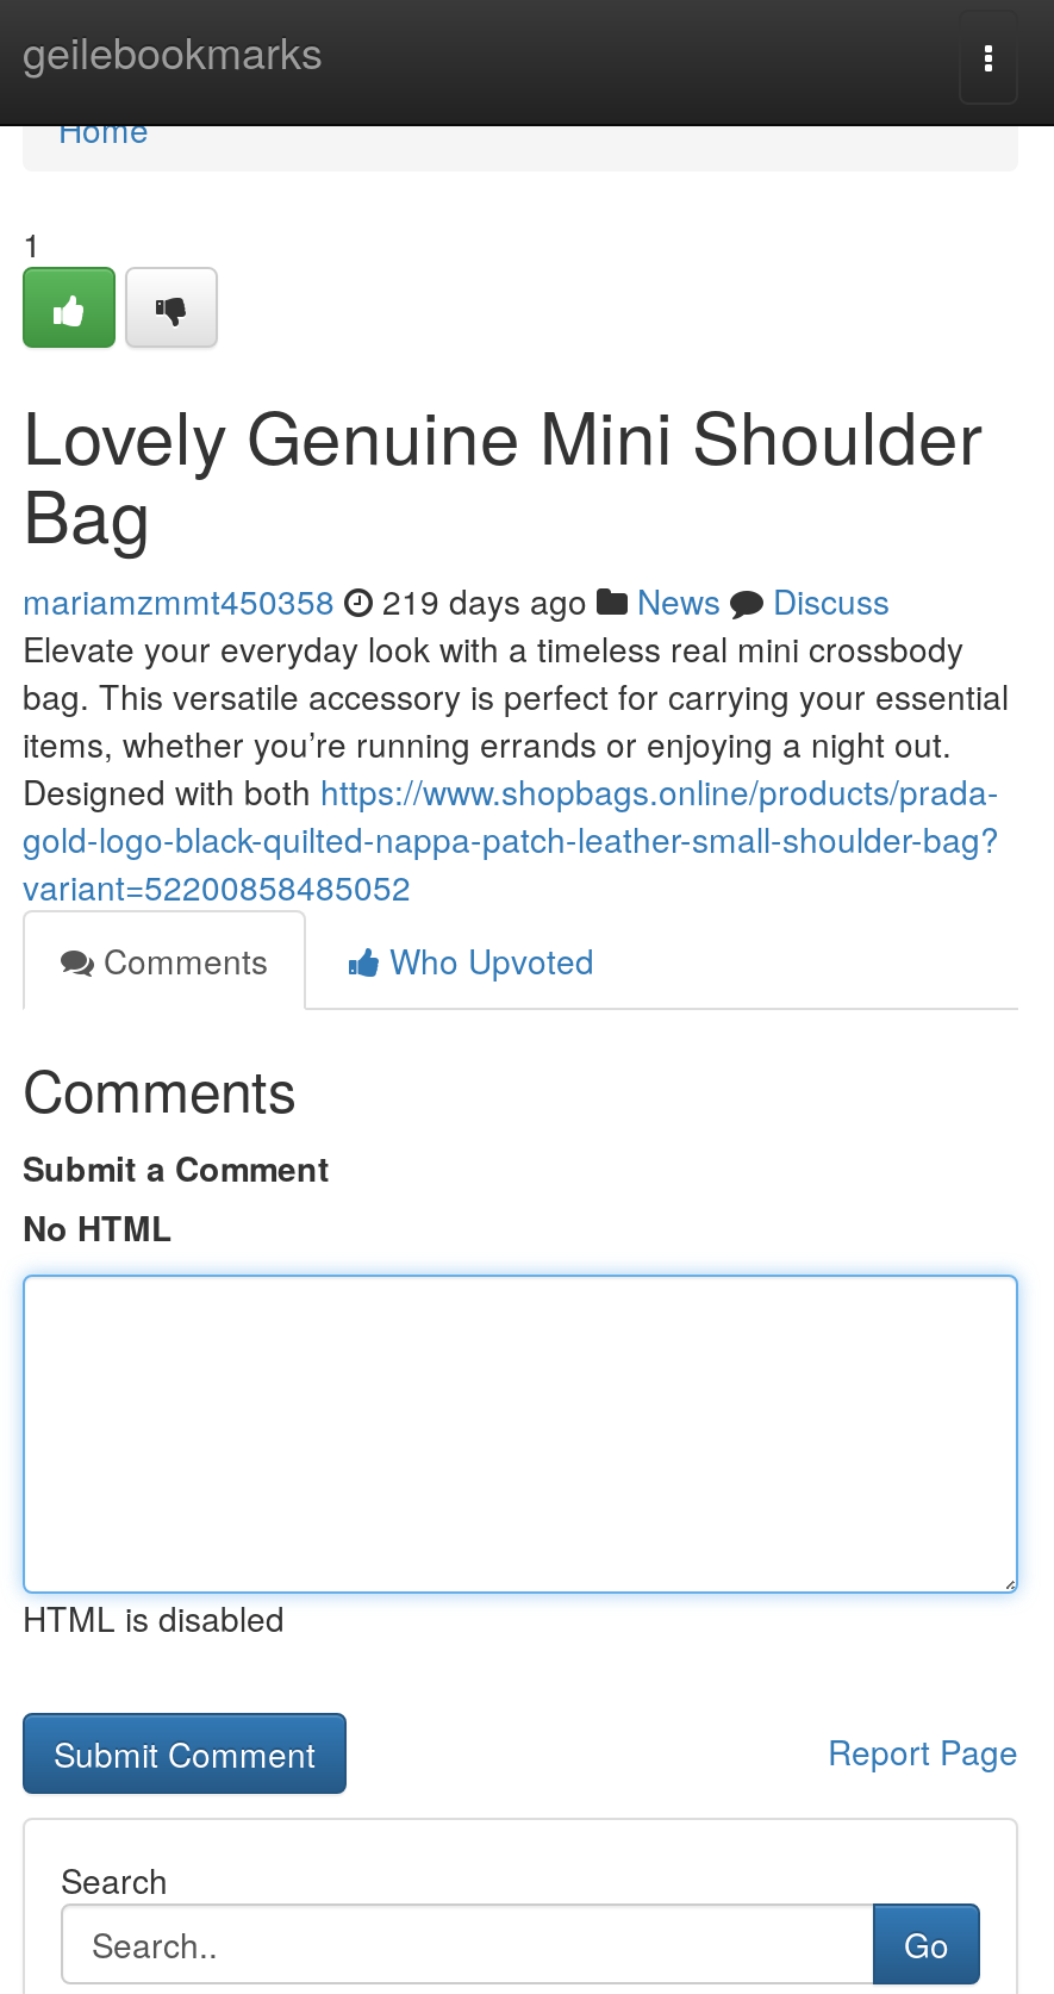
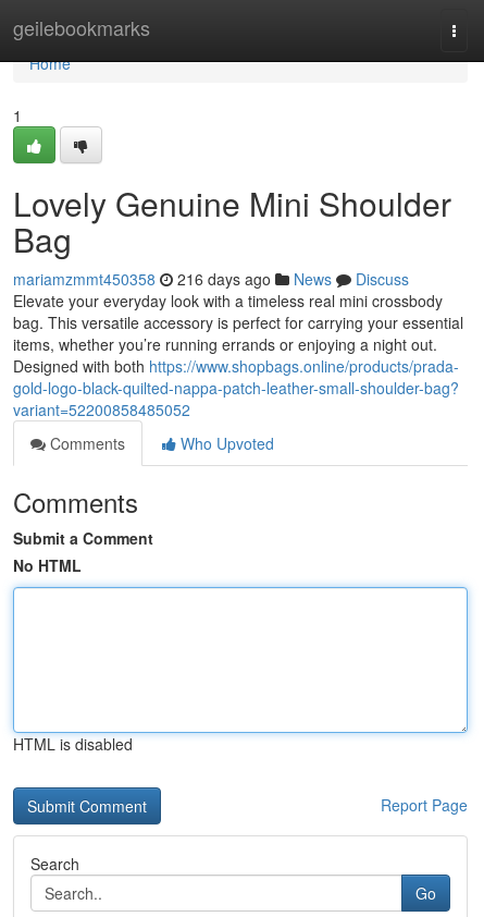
- mariamzmmt450358 219 days ago News Discuss
+ mariamzmmt450358 216 days ago News Discuss
